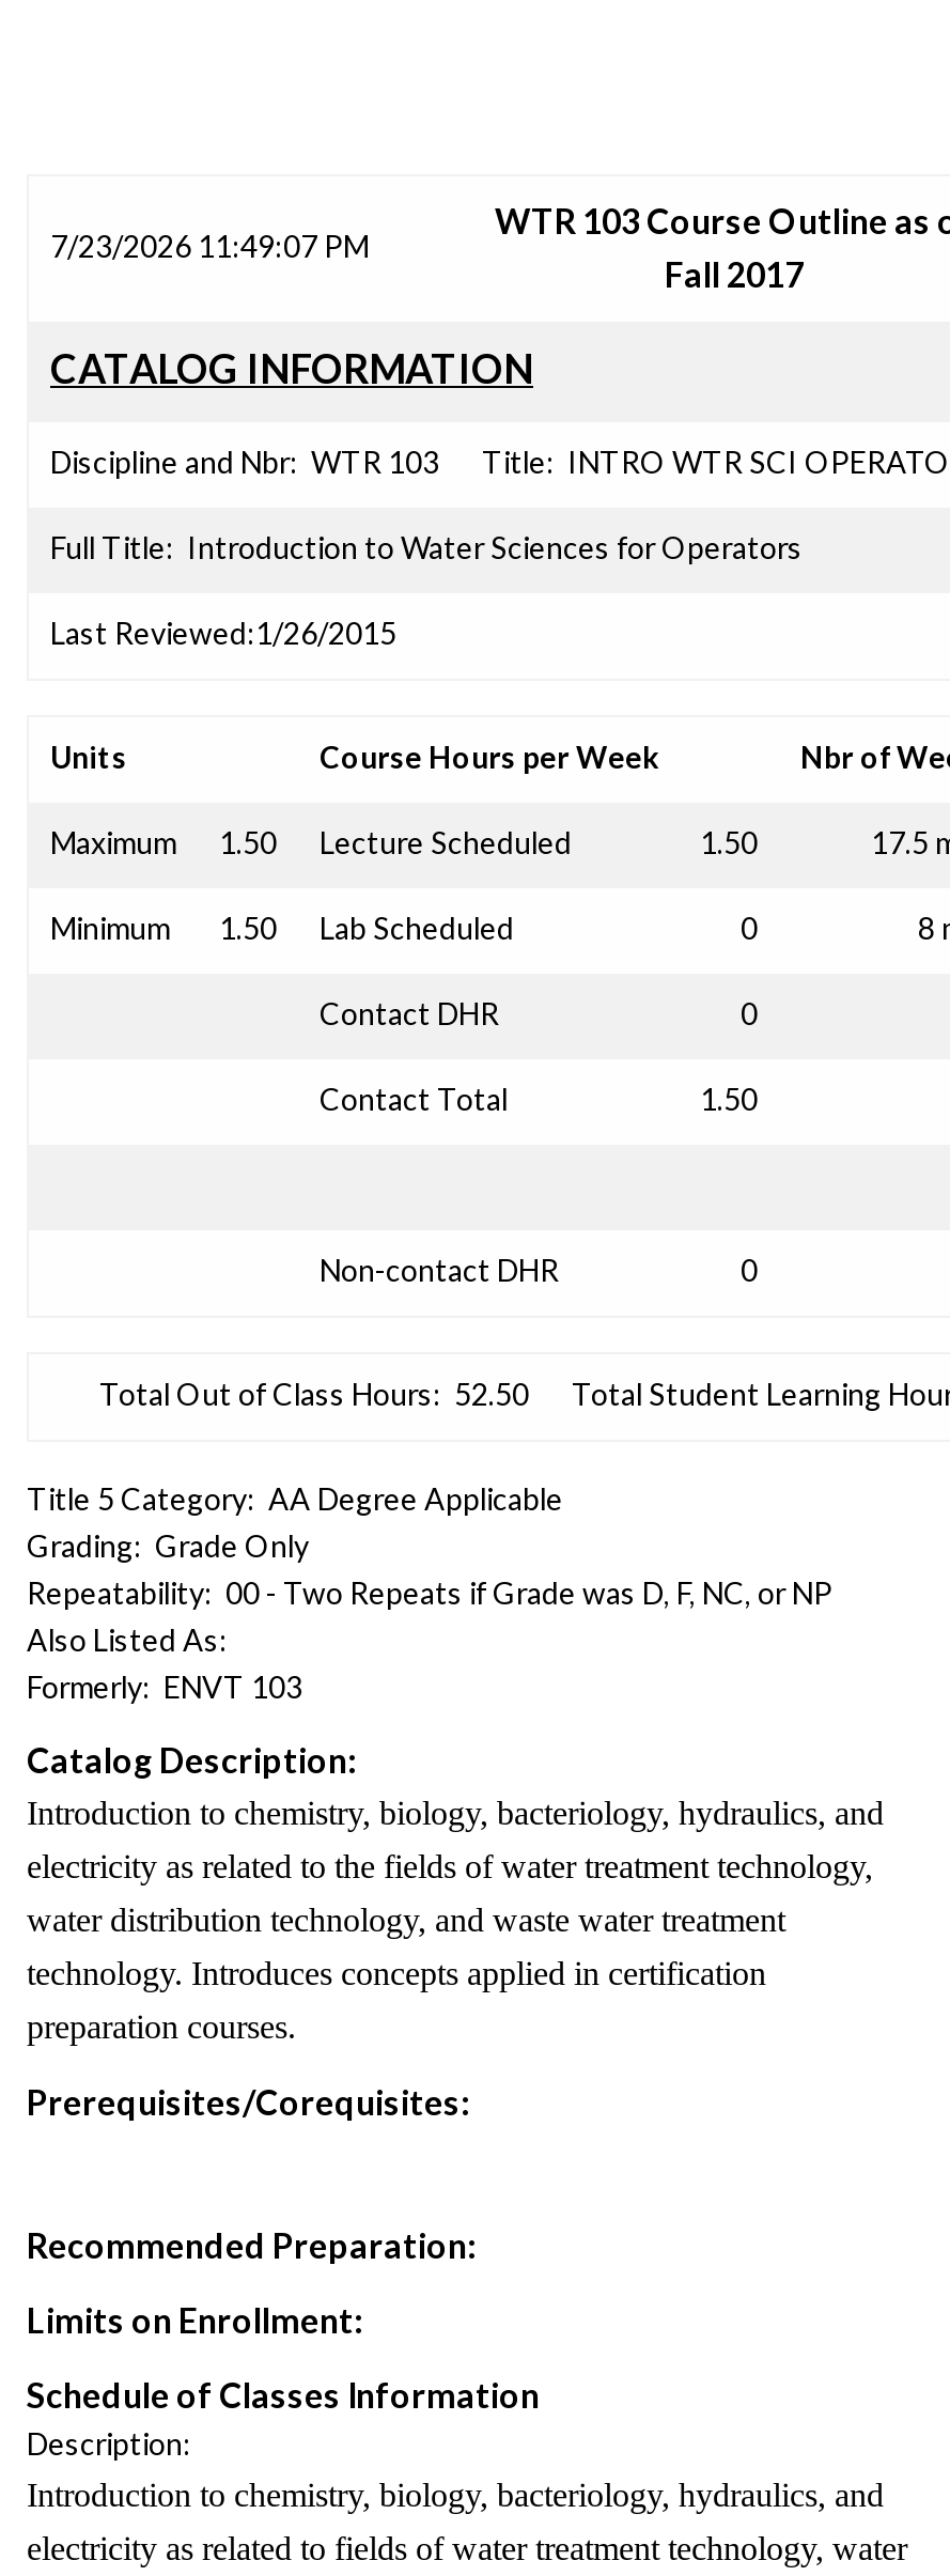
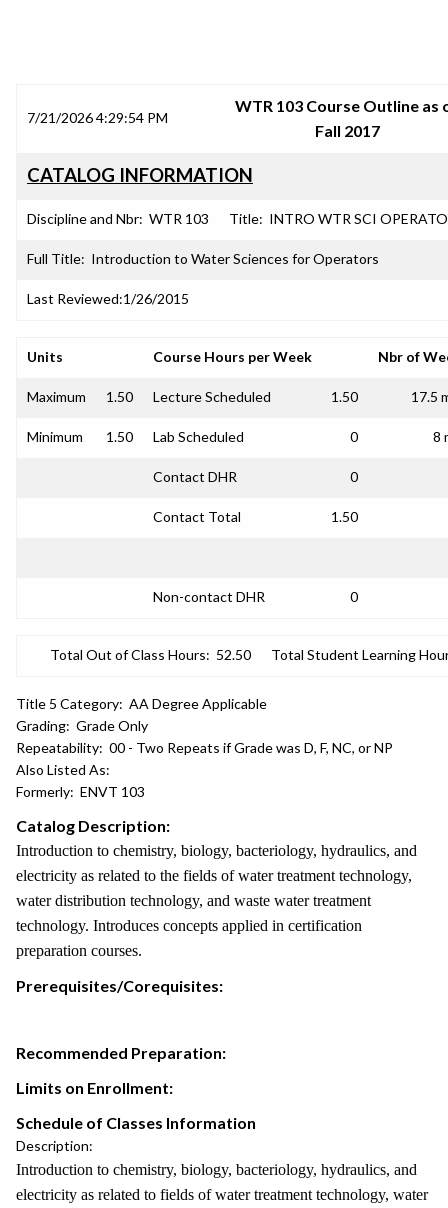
- 7/23/2026 11:49:07 PM
+ 7/21/2026 4:29:54 PM
